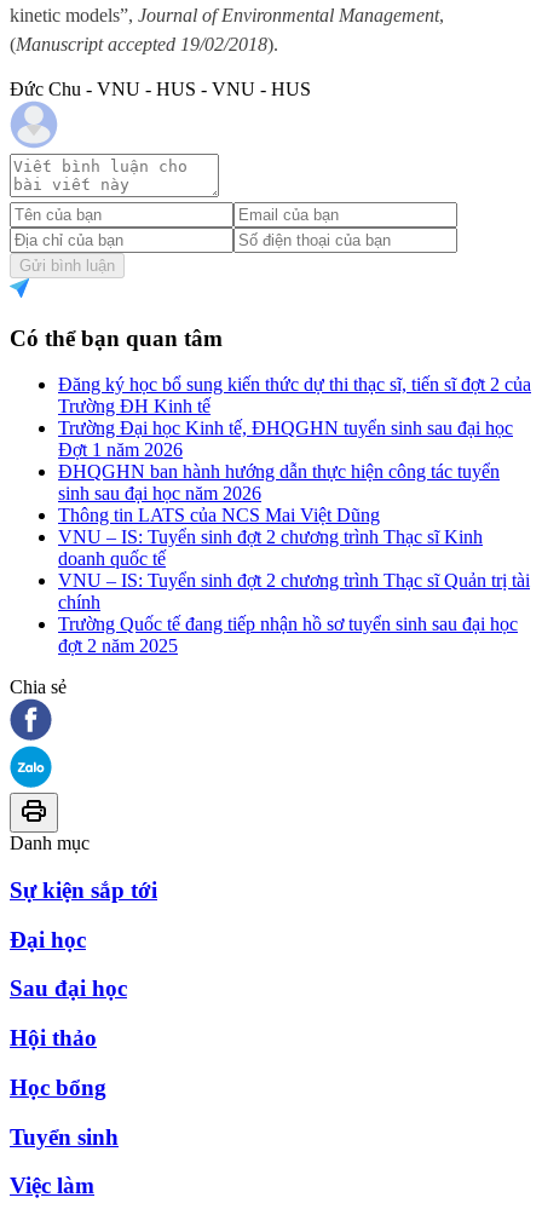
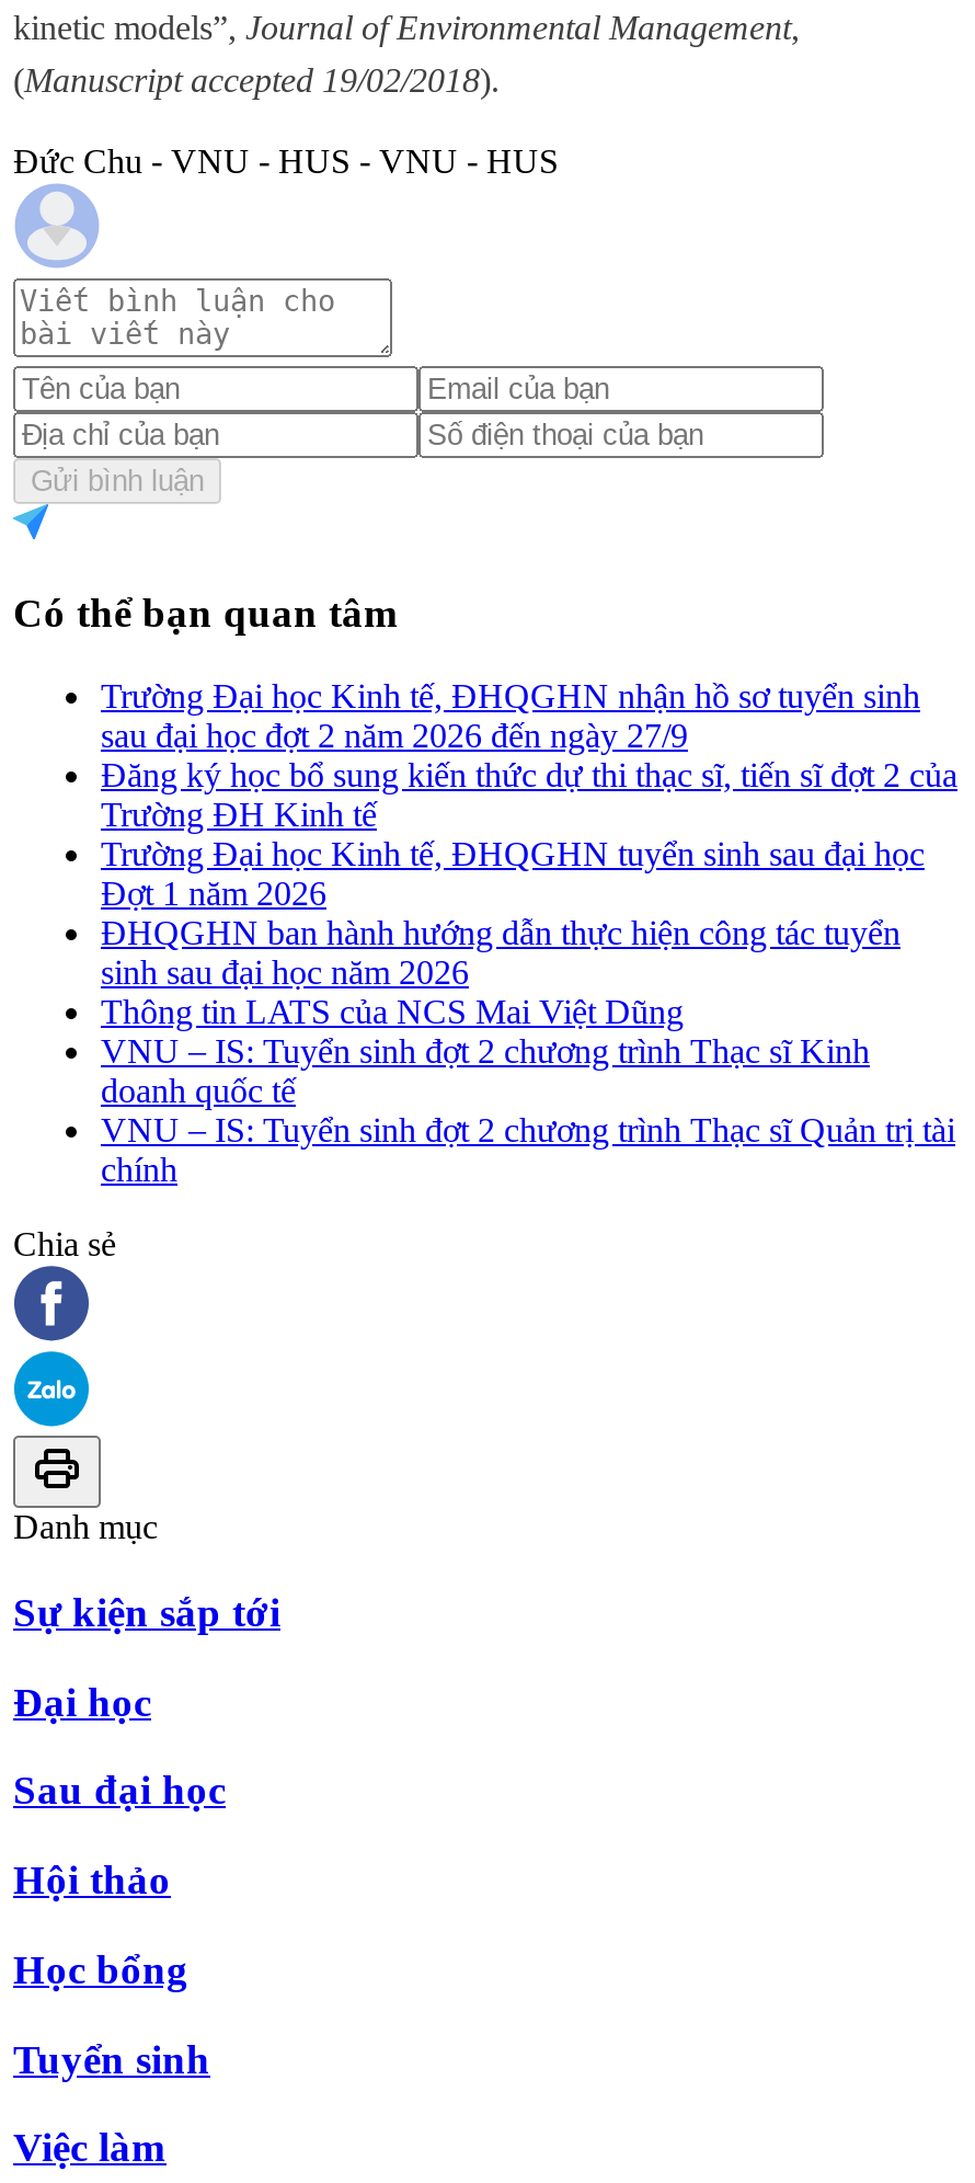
+ Trường Đại học Kinh tế, ĐHQGHN nhận hồ sơ tuyển sinh
+ sau đại học đợt 2 năm 2026 đến ngày 27/9

moved down: Đăng ký học bổ sung kiến thức dự thi thạc sĩ, tiến sĩ đợt 2 của | Trường ĐH Kinh tế | Trường Đại học Kinh tế, ĐHQGHN tuyển sinh sau đại học | ... | VNU – IS: Tuyển sinh đợt 2 chương trình Thạc sĩ Quản trị tài | chính

- Trường Quốc tế đang tiếp nhận hồ sơ tuyển sinh sau đại học
- đợt 2 năm 2025
